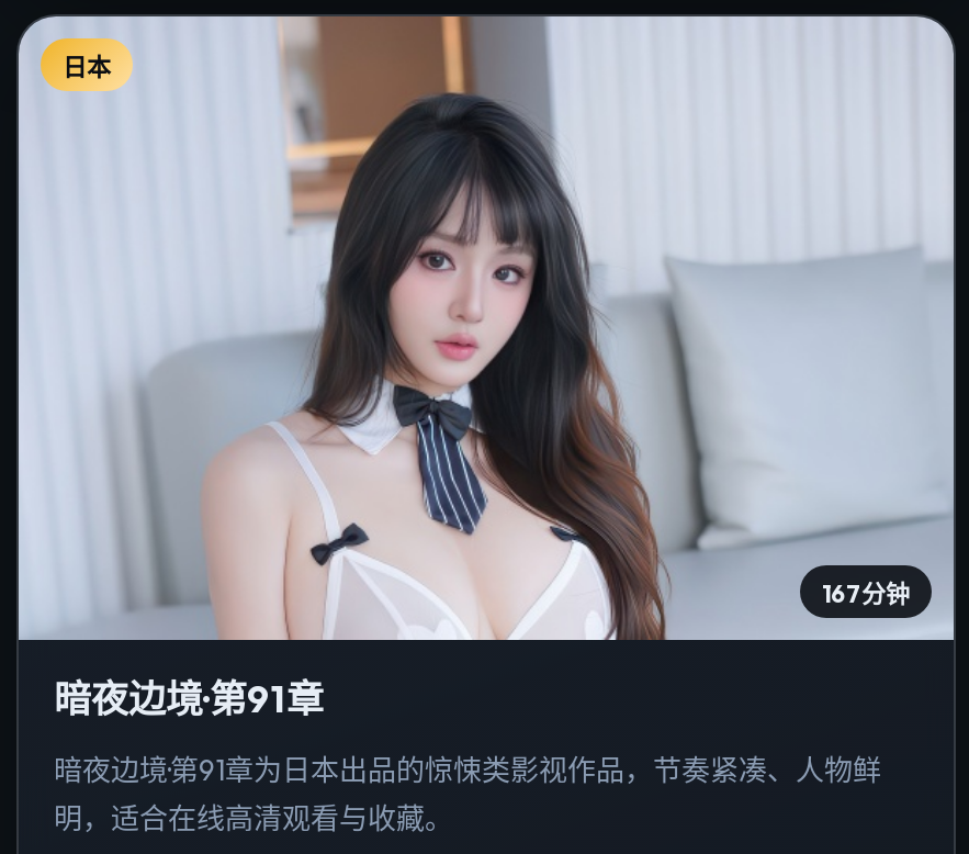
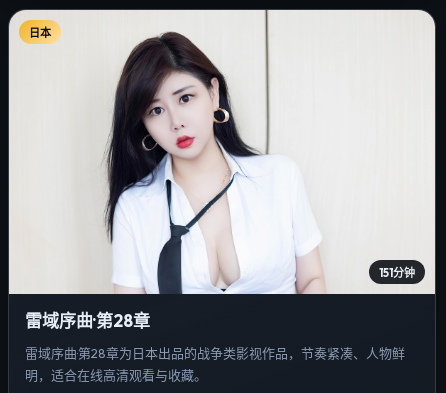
- [image]
- 167分钟
+ [image]
+ 151分钟

- 暗夜边境·第91章
+ 雷域序曲·第28章

- 暗夜边境·第91章为日本出品的惊悚类影视作品，节奏紧凑、人物鲜
+ 雷域序曲·第28章为日本出品的战争类影视作品，节奏紧凑、人物鲜
